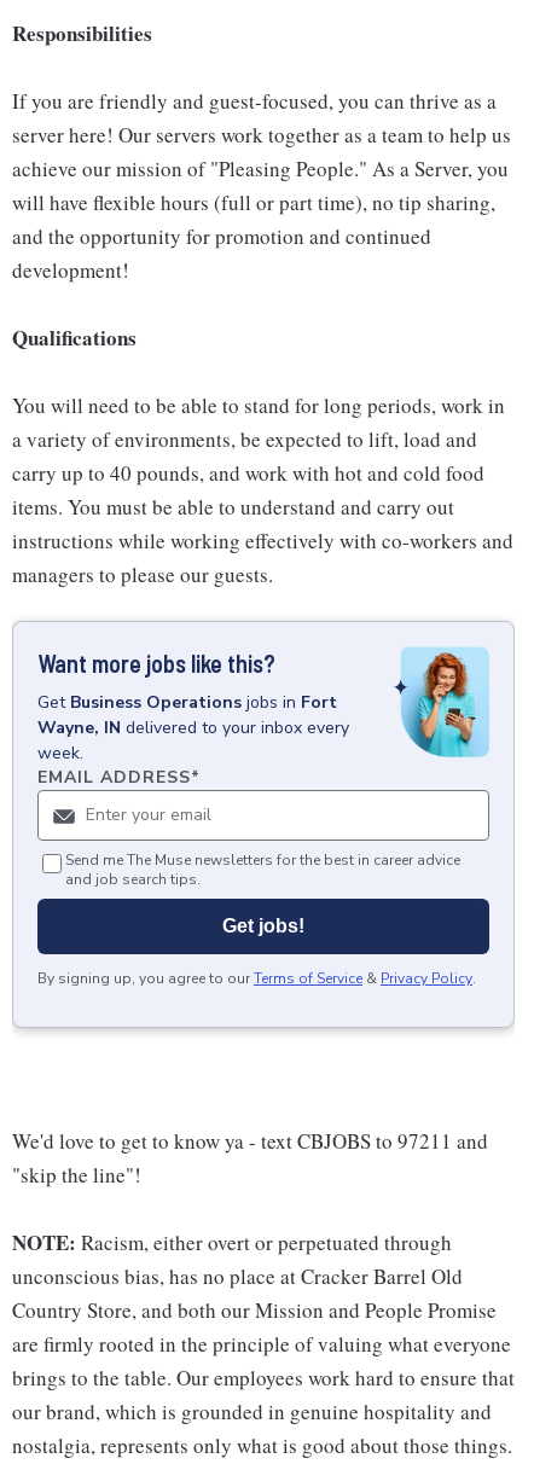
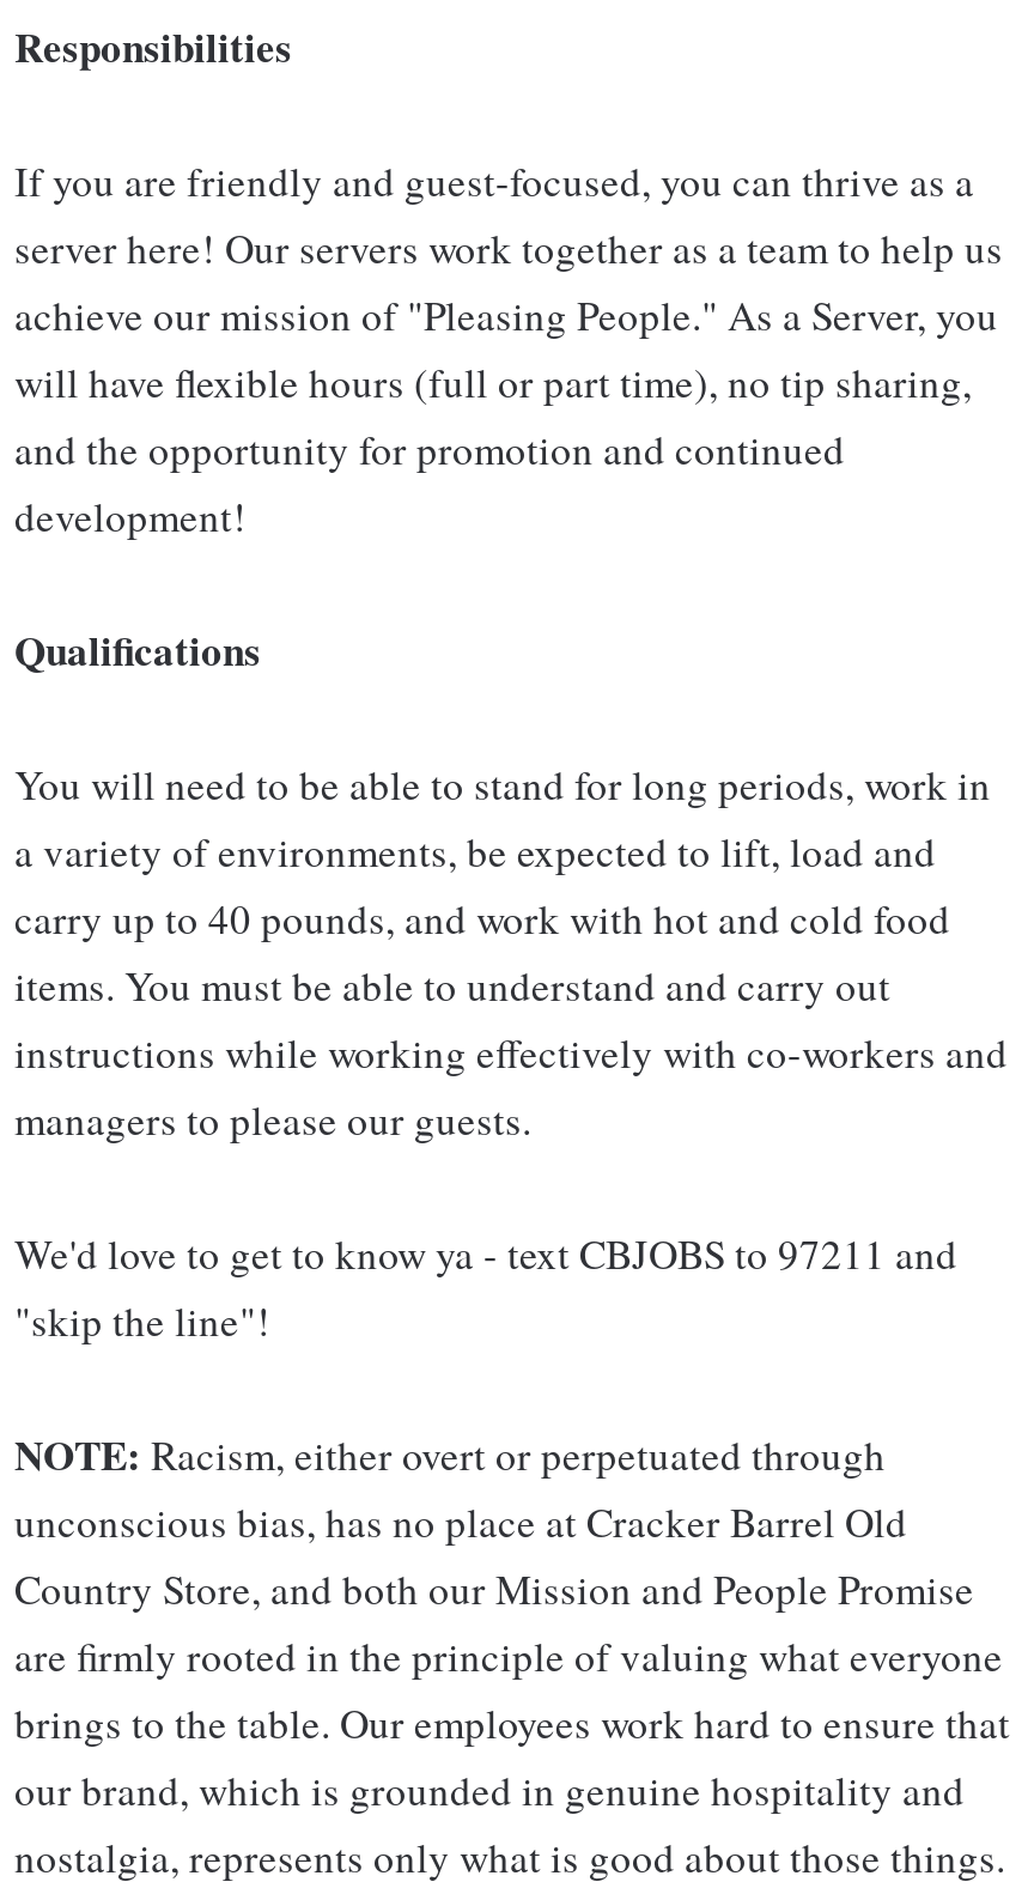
- [image]
- Want more jobs like this?
- Get Business Operations jobs in Fort
- Wayne, IN delivered to your inbox every
- week.
- EMAIL ADDRESS*

- Send me The Muse newsletters for the best in career advice
- and job search tips.
- Get jobs!
- By signing up, you agree to our Terms of Service & Privacy Policy.
